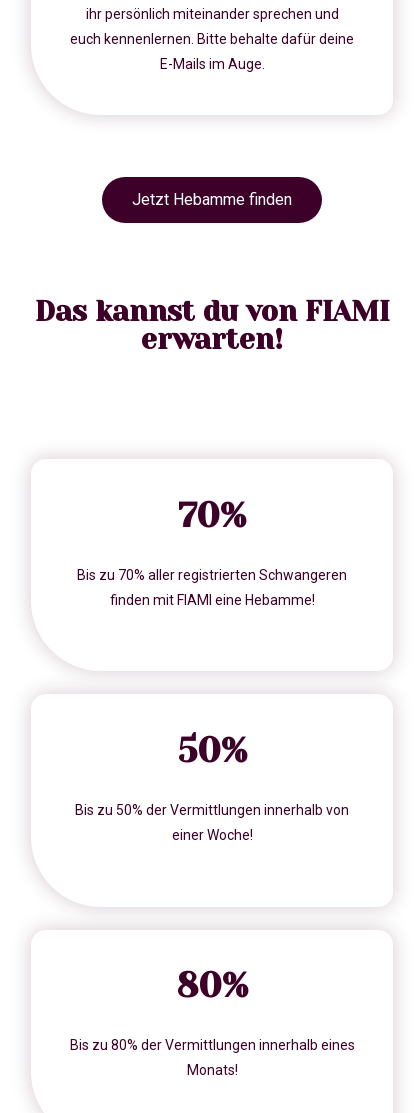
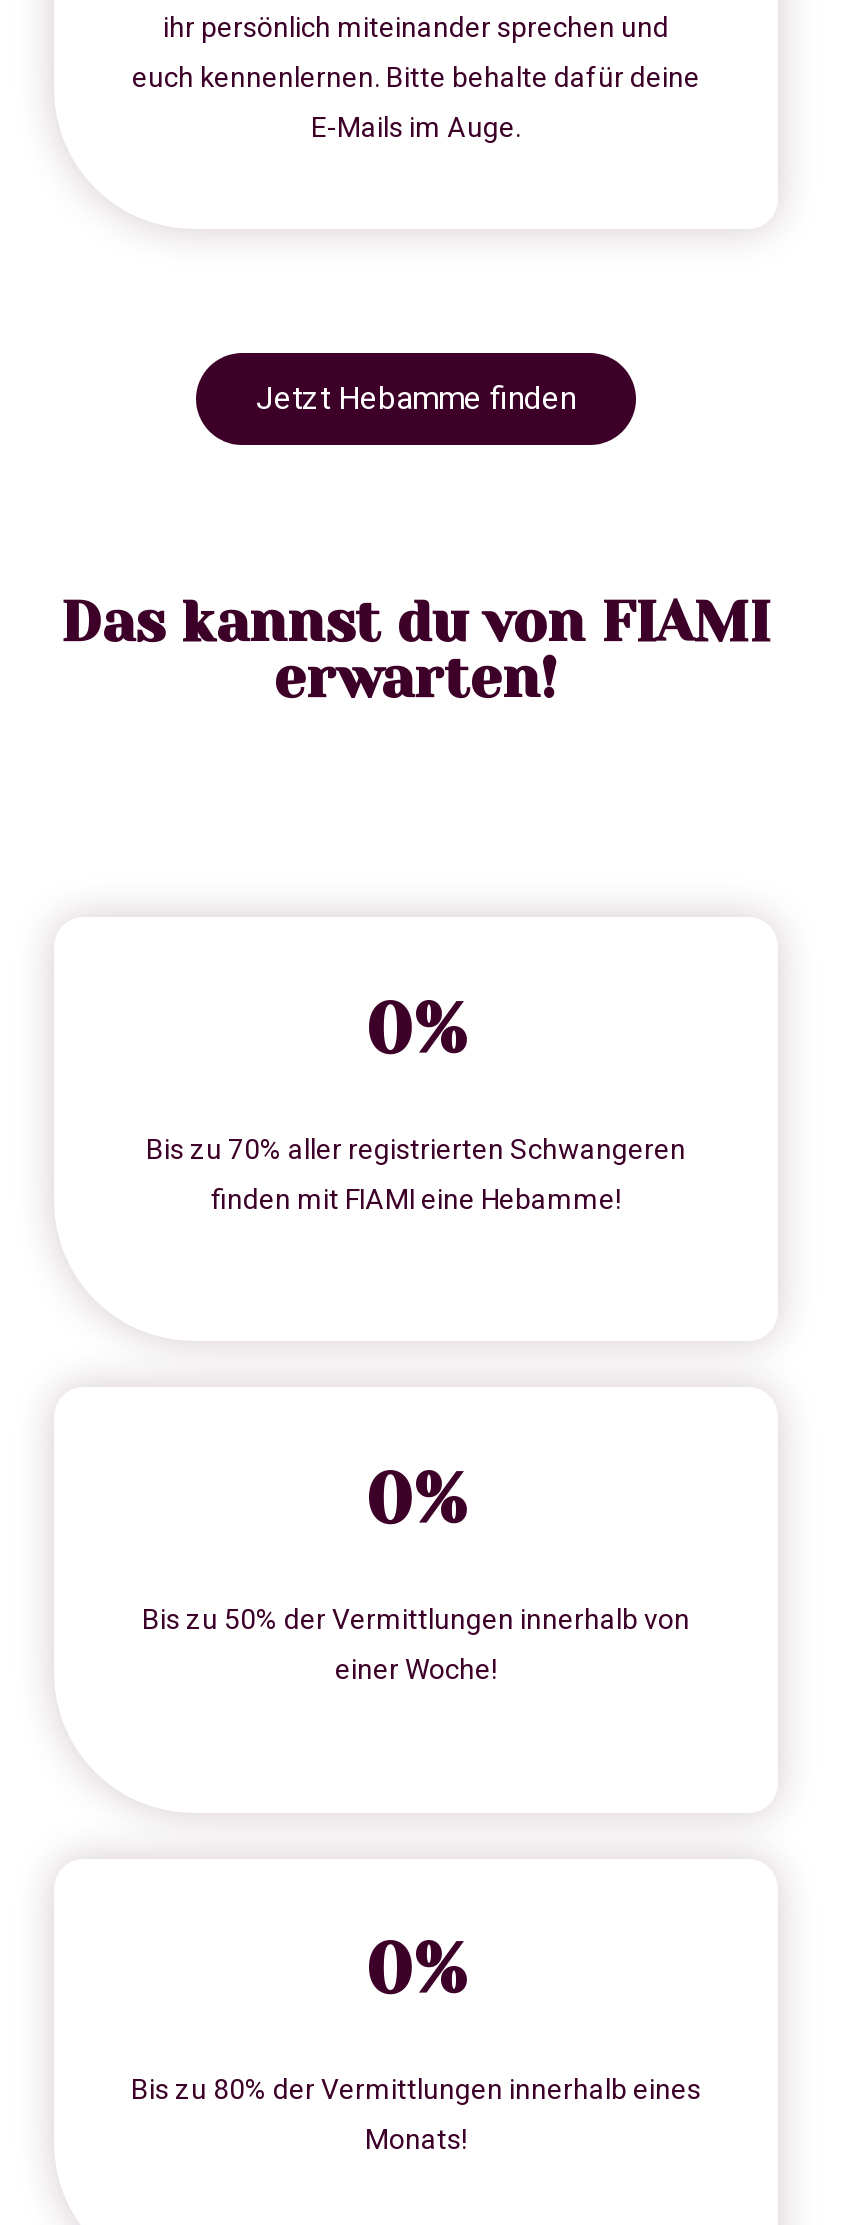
- 70%
+ 0%

- 50%
+ 0%

- 80%
+ 0%
